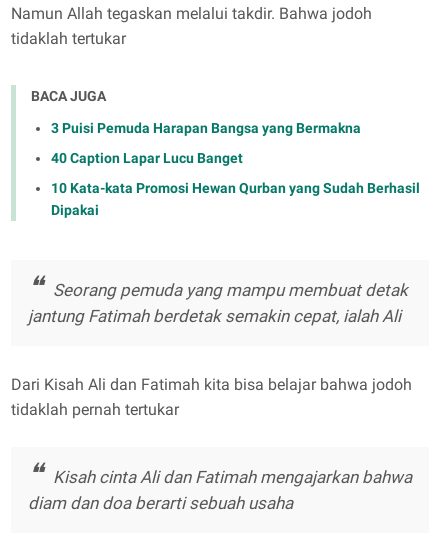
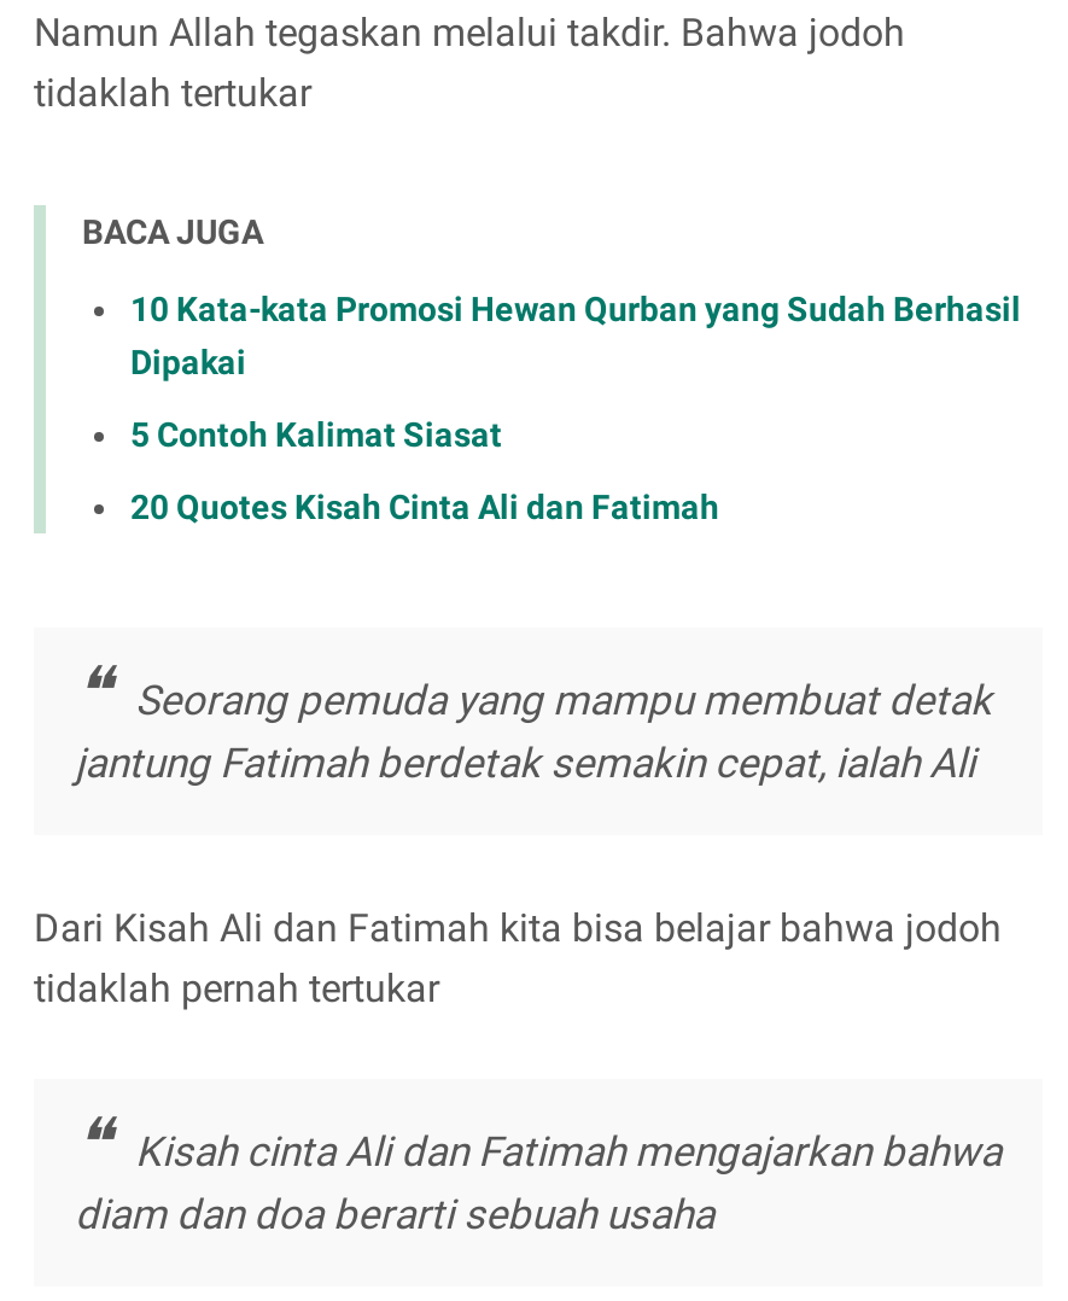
- 3 Puisi Pemuda Harapan Bangsa yang Bermakna
- 40 Caption Lapar Lucu Banget

moved up: 10 Kata-kata Promosi Hewan Qurban yang Sudah Berhasil | Dipakai

+ 5 Contoh Kalimat Siasat
+ 20 Quotes Kisah Cinta Ali dan Fatimah
